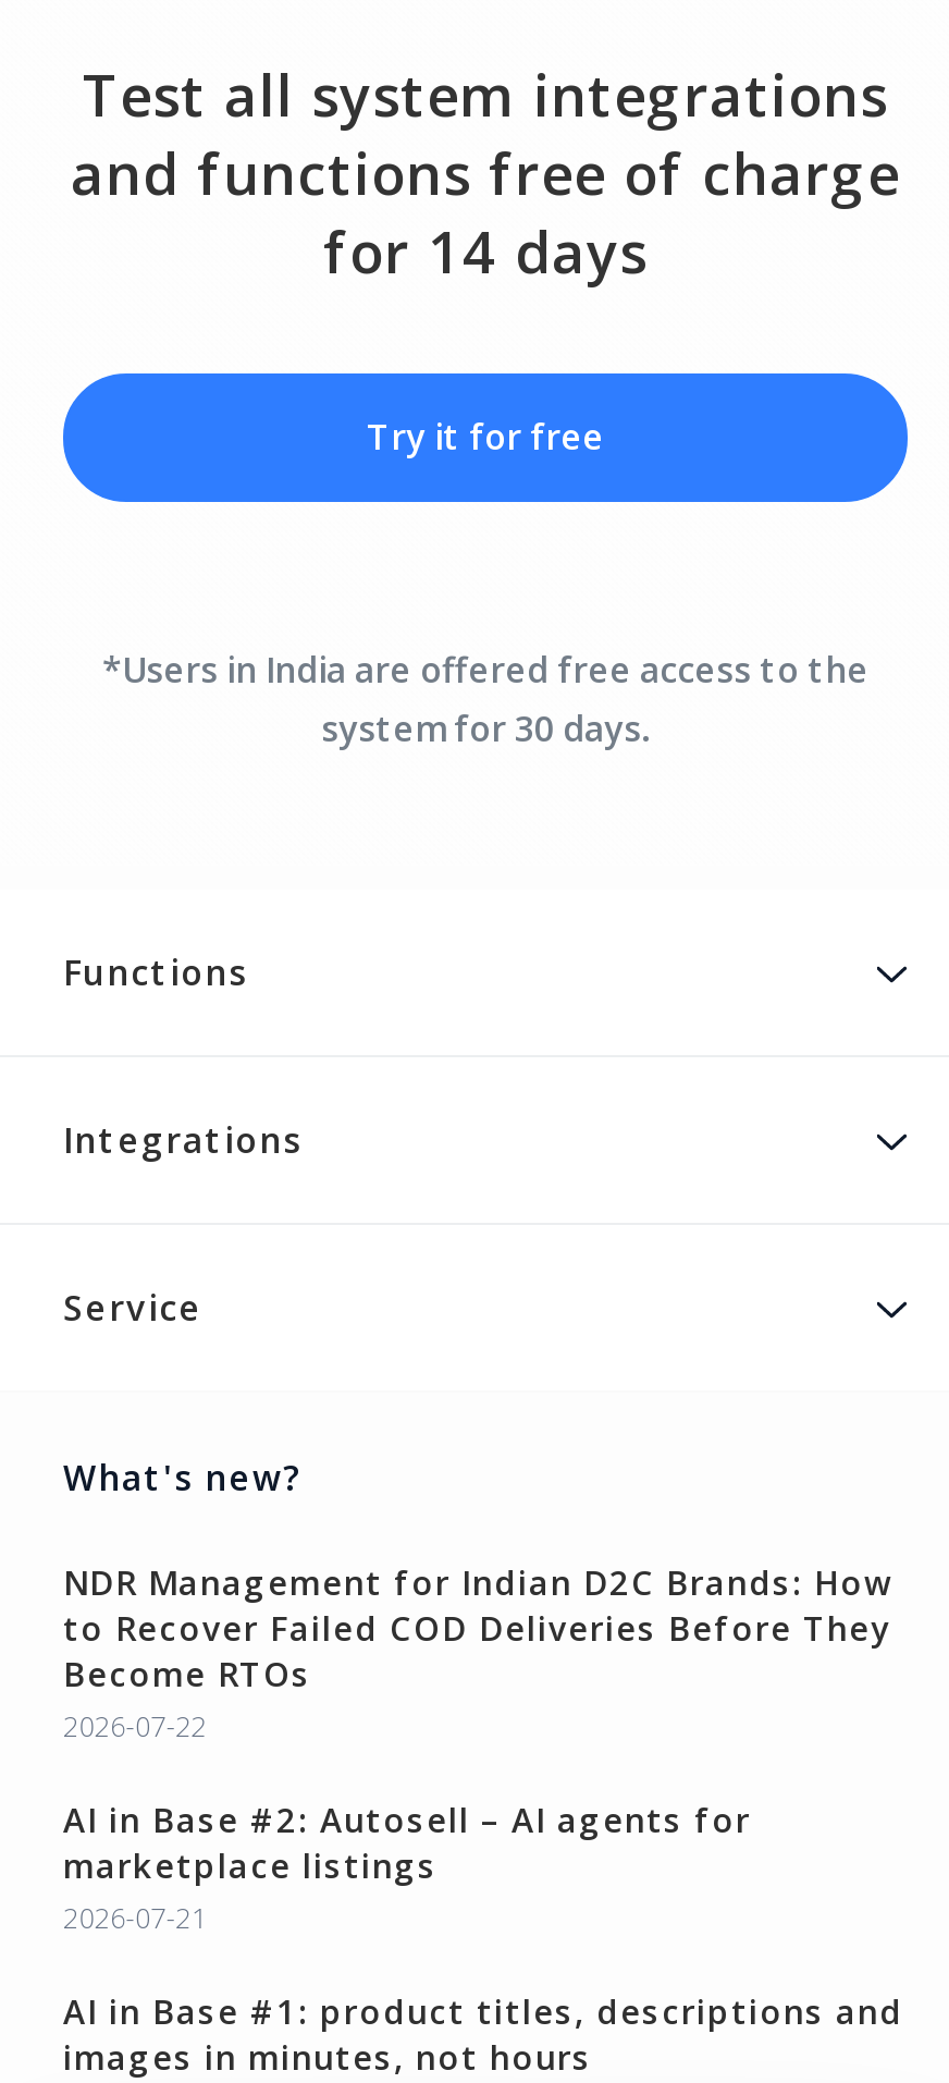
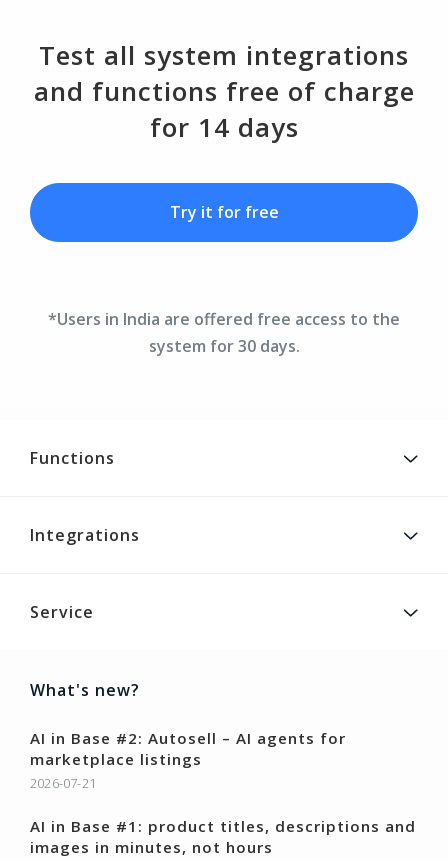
- NDR Management for Indian D2C Brands: How
- to Recover Failed COD Deliveries Before They
- Become RTOs
- 2026-07-22
